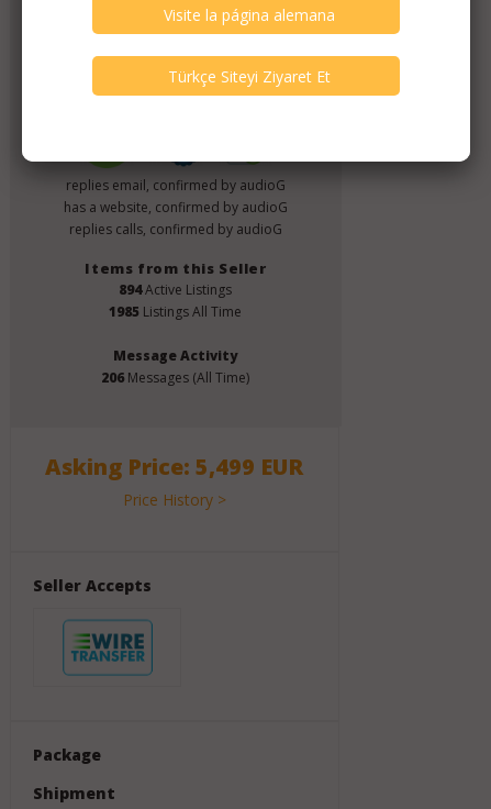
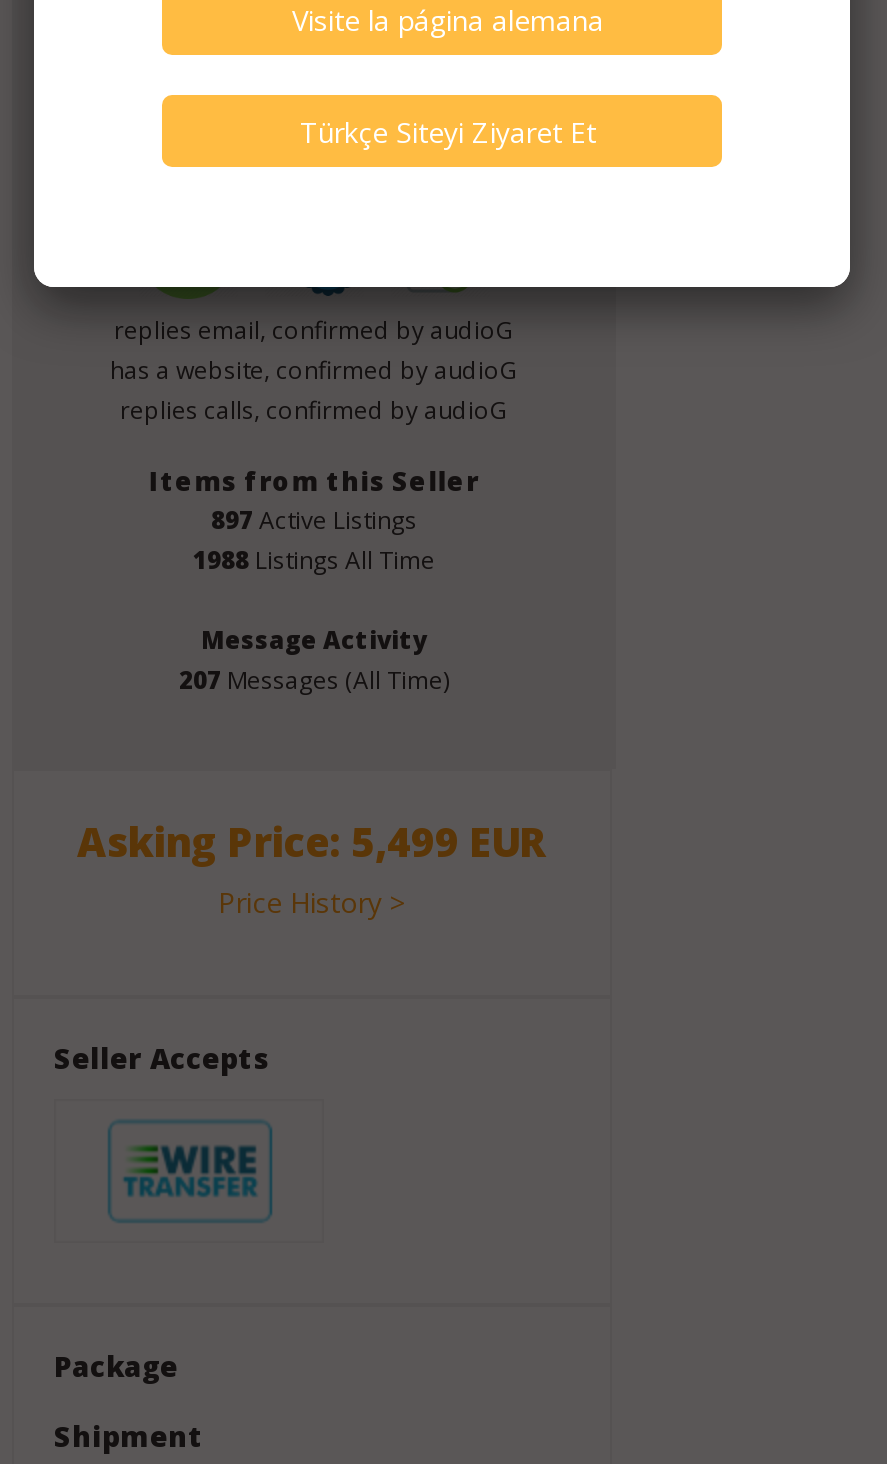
- 894 Active Listings
+ 897 Active Listings

- 1985 Listings All Time
+ 1988 Listings All Time

- 206 Messages (All Time)
+ 207 Messages (All Time)
